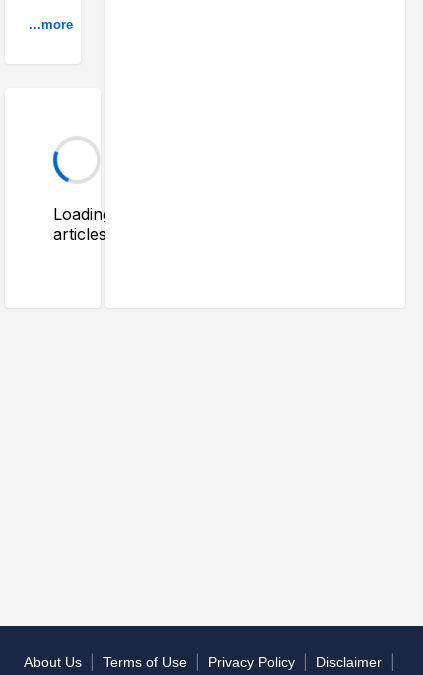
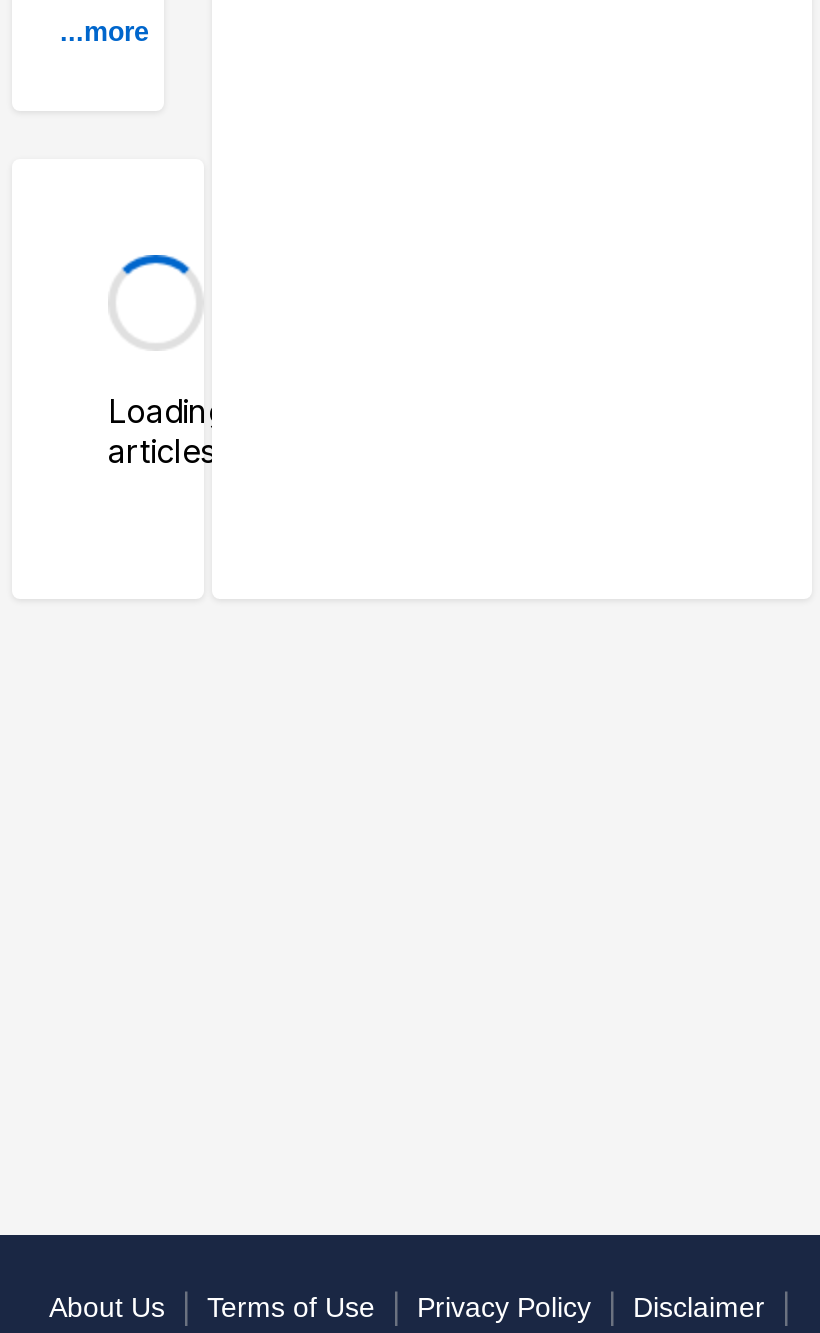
- [image]
+ [image]
